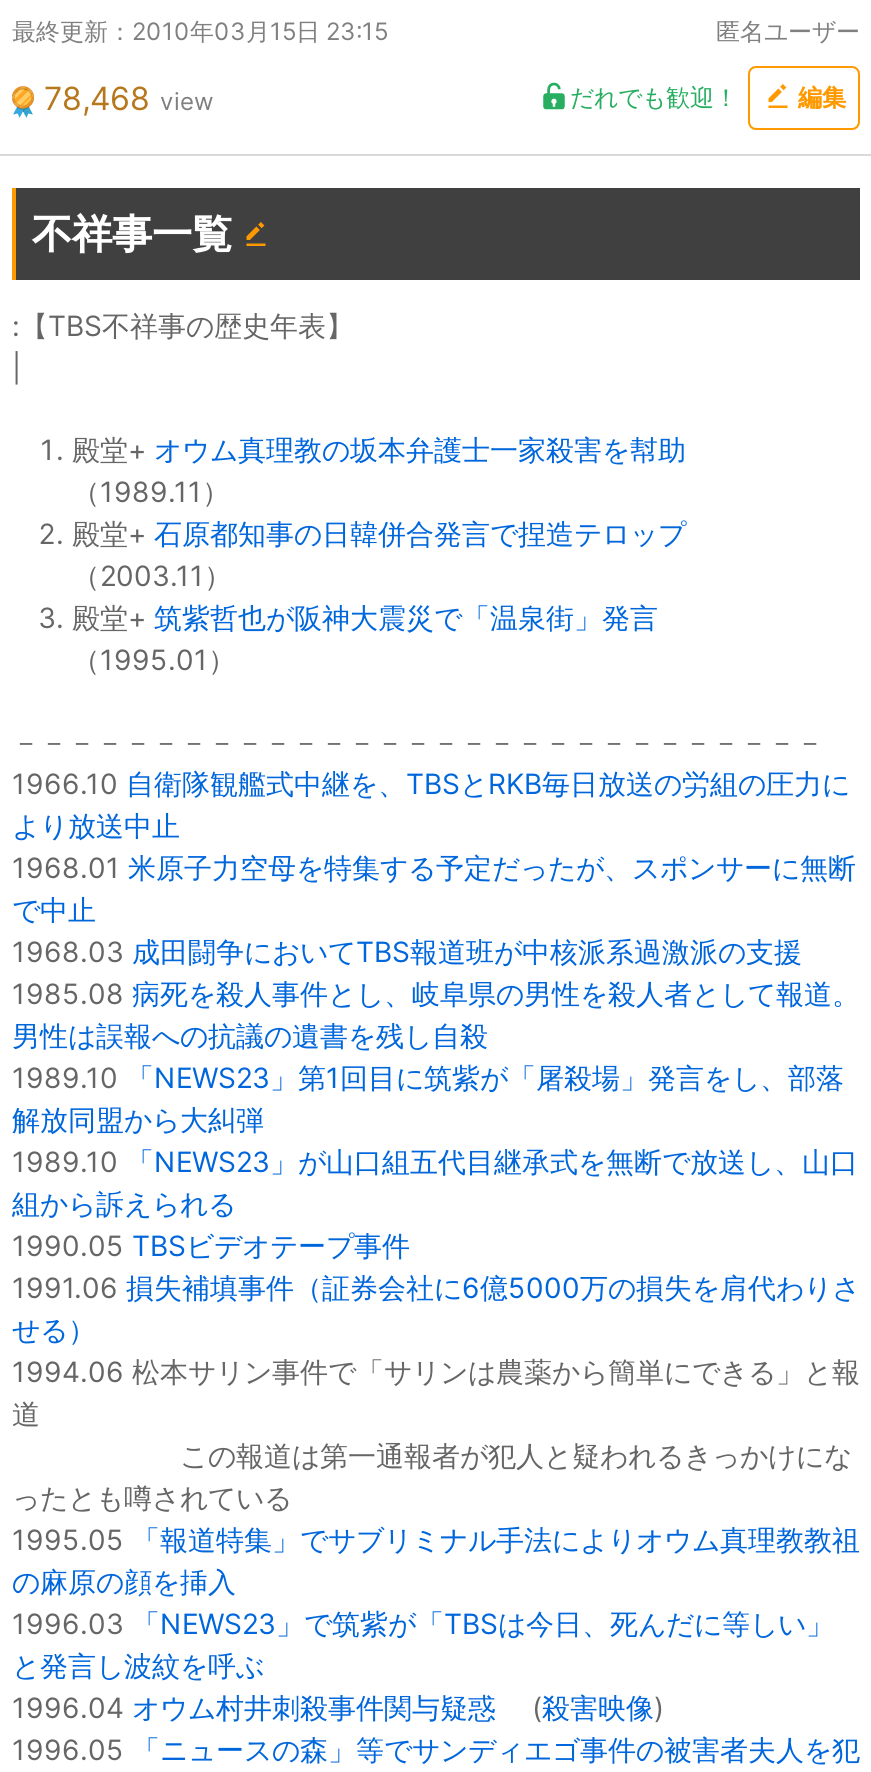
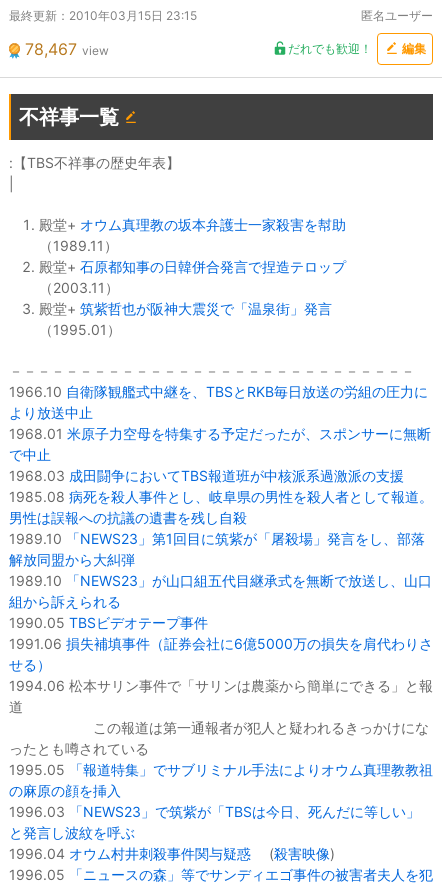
- 78,468 view
+ 78,467 view
